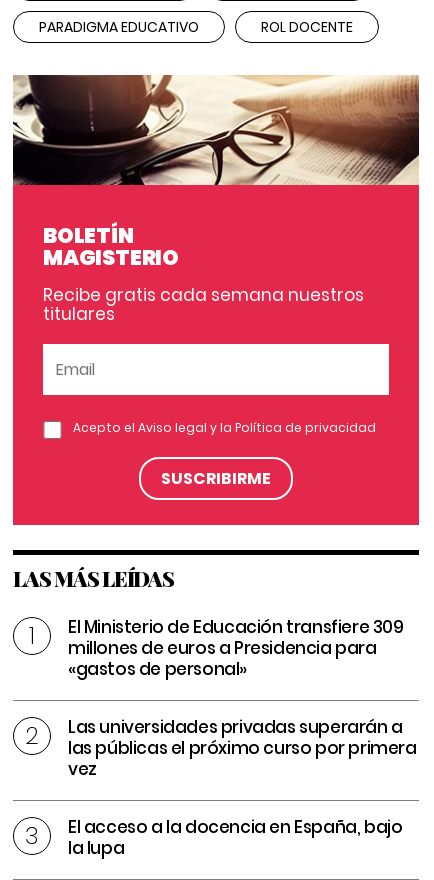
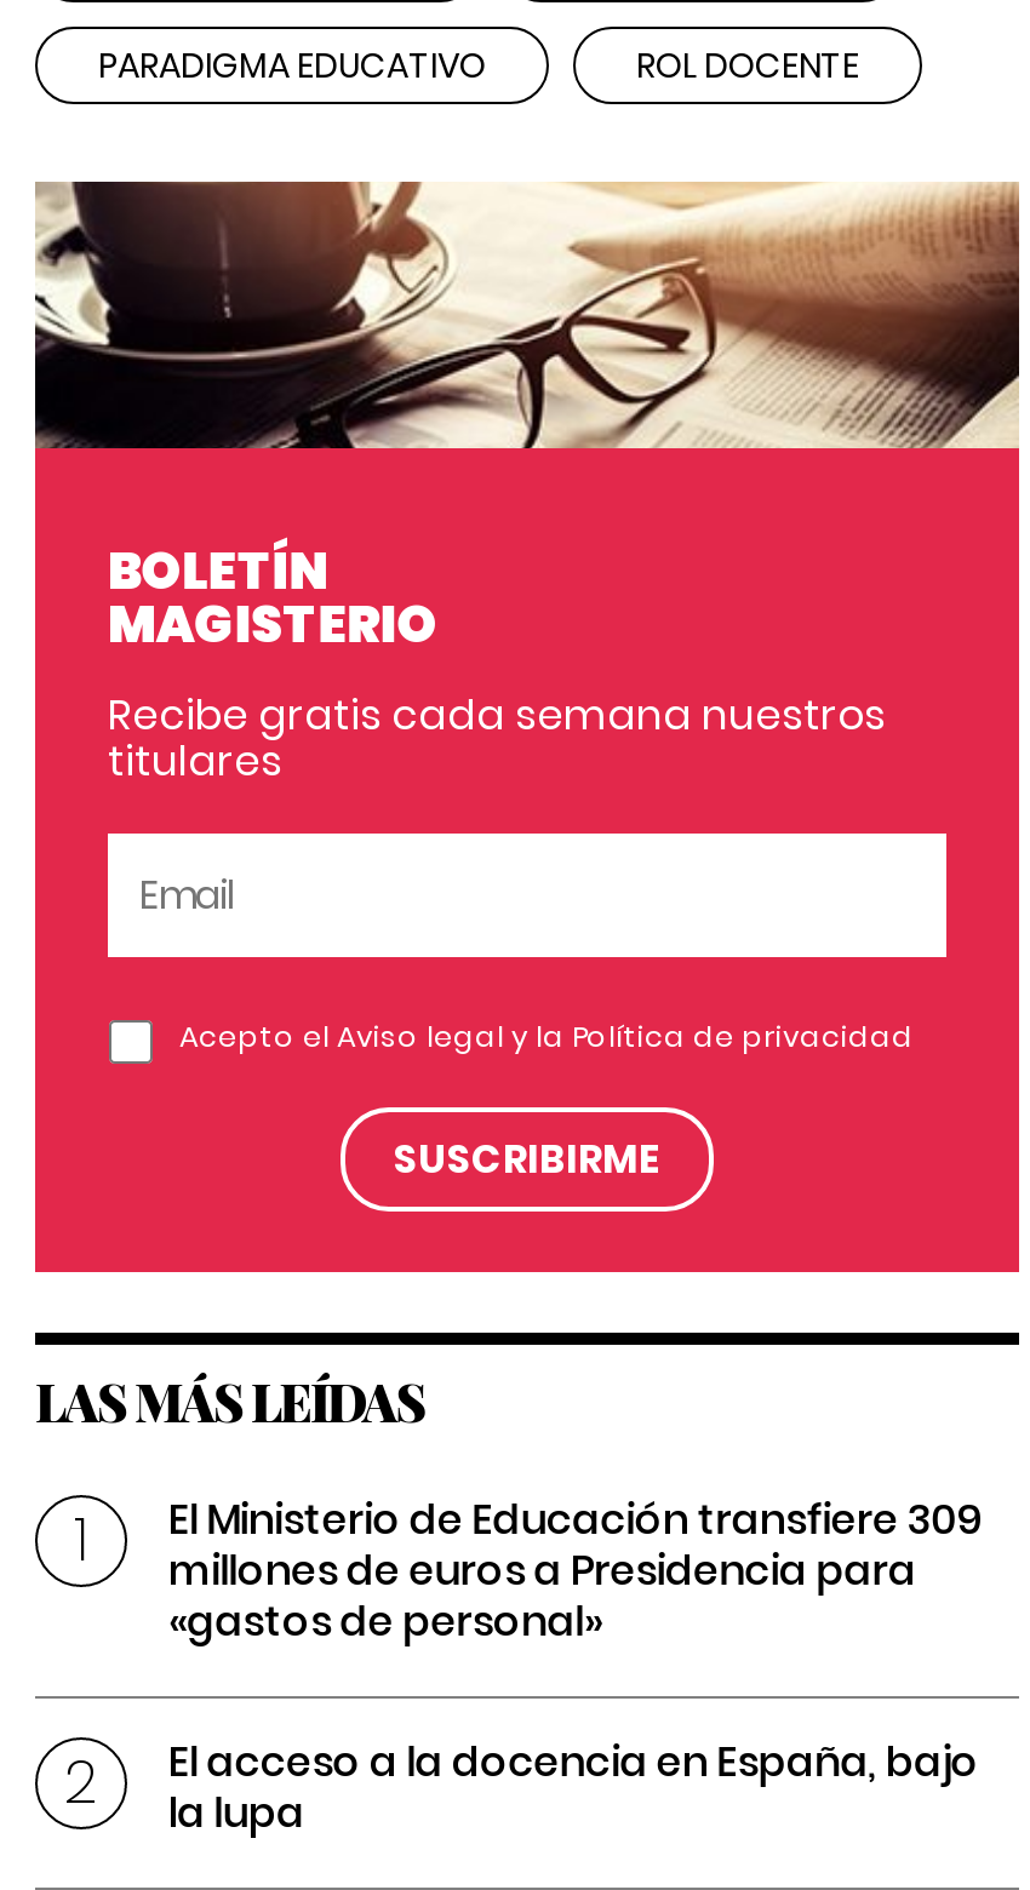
- Las universidades privadas superarán a
- las públicas el próximo curso por primera
- vez
